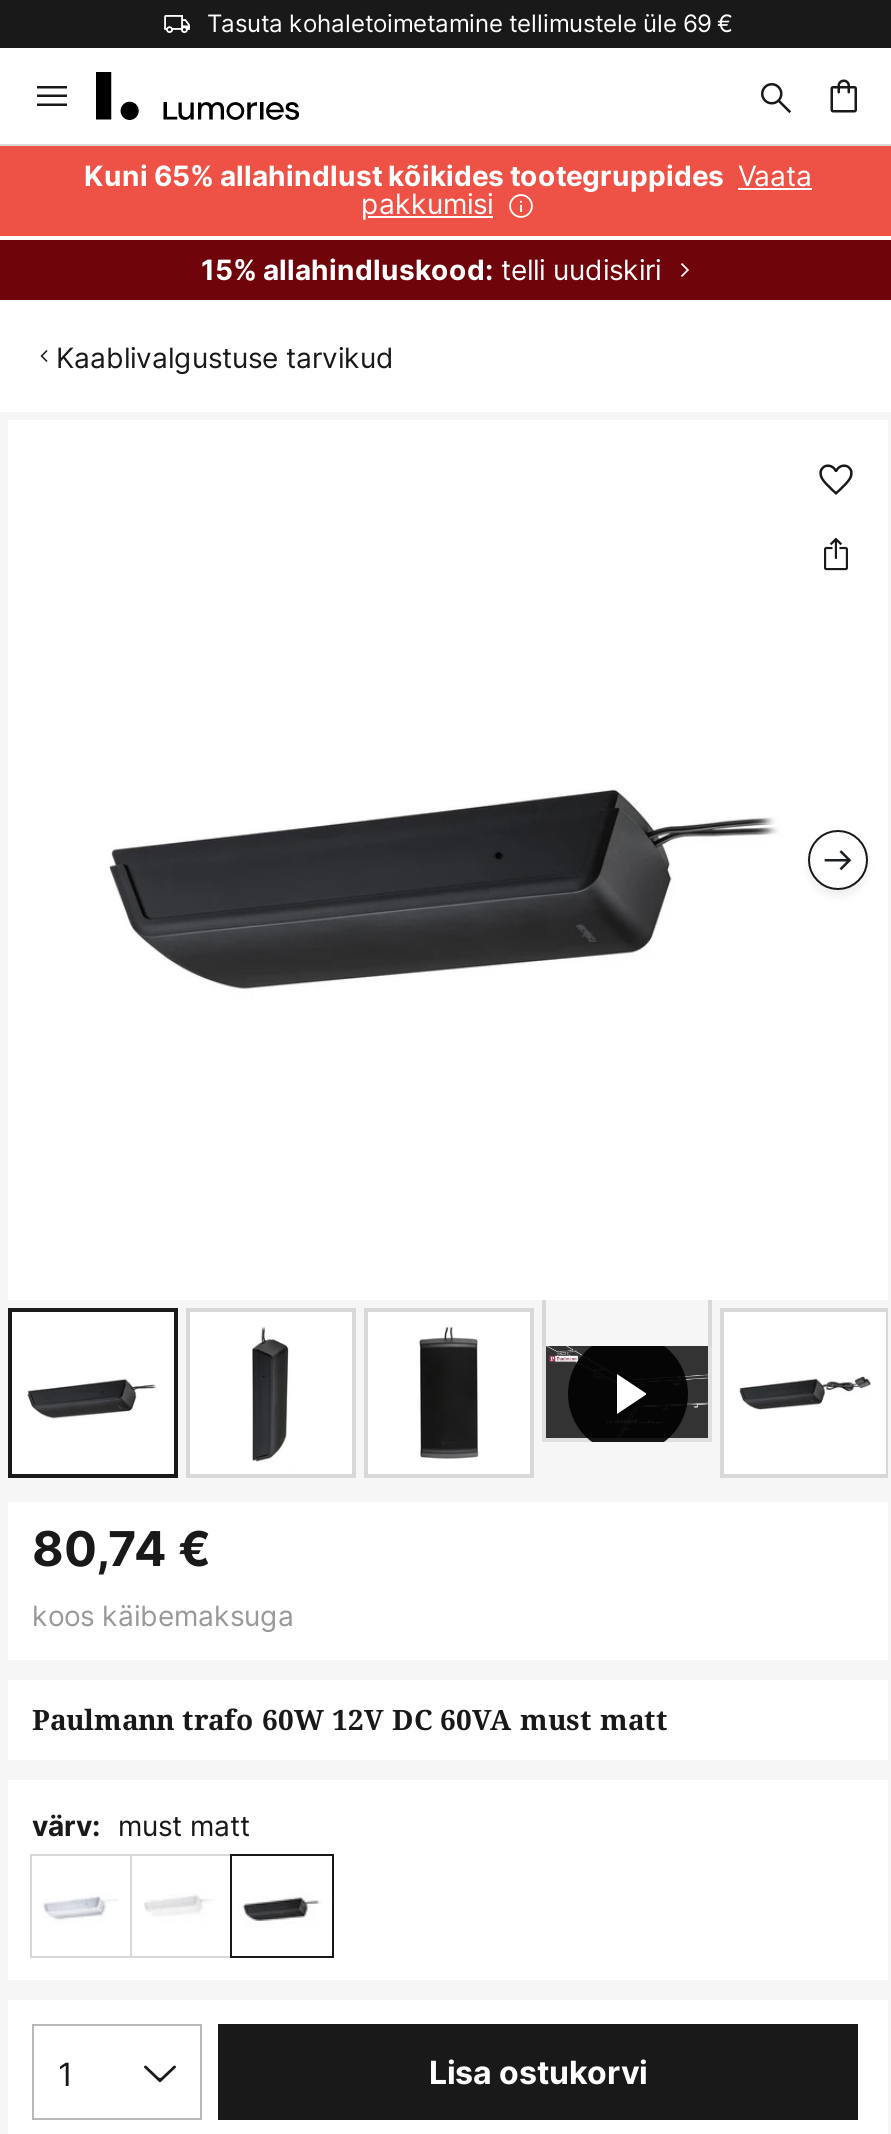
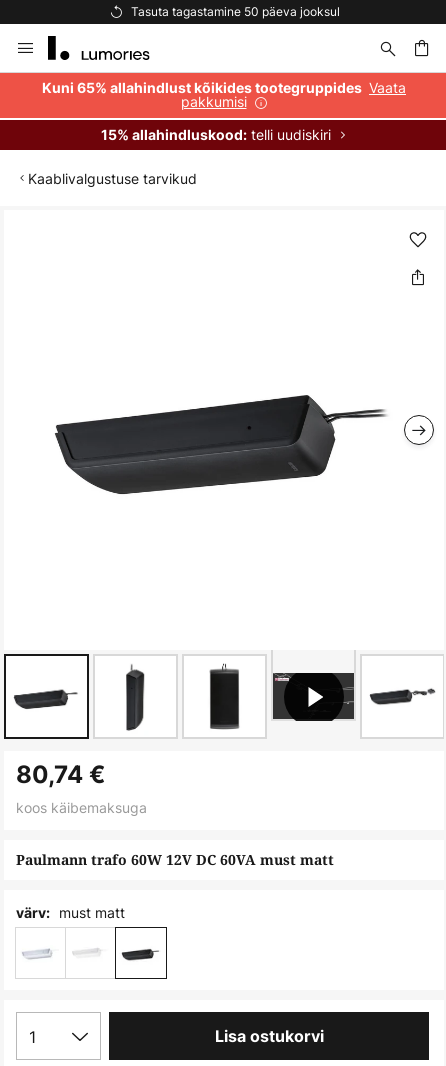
- Tasuta kohaletoimetamine tellimustele üle 69 €
+ Tasuta tagastamine 50 päeva jooksul
